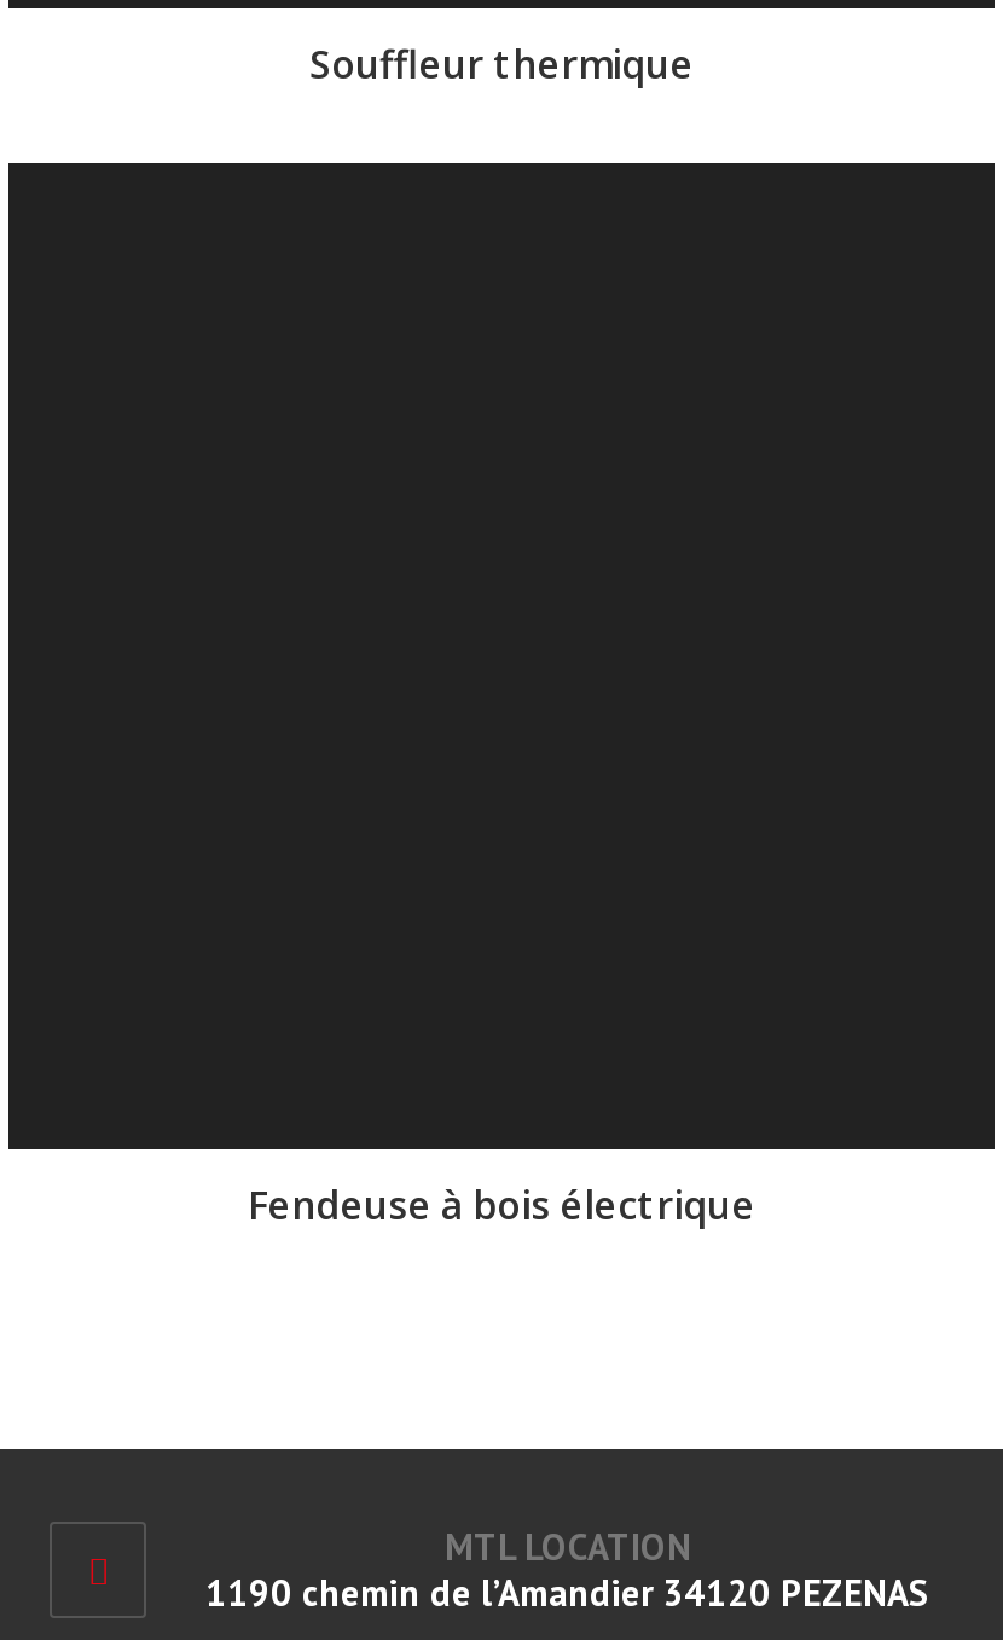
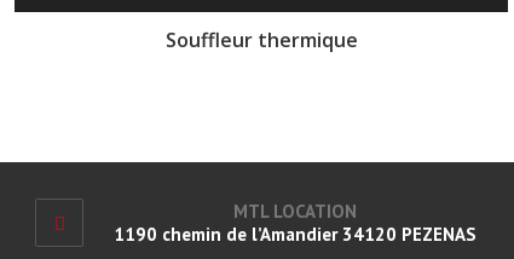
- Fendeuse à bois électrique
